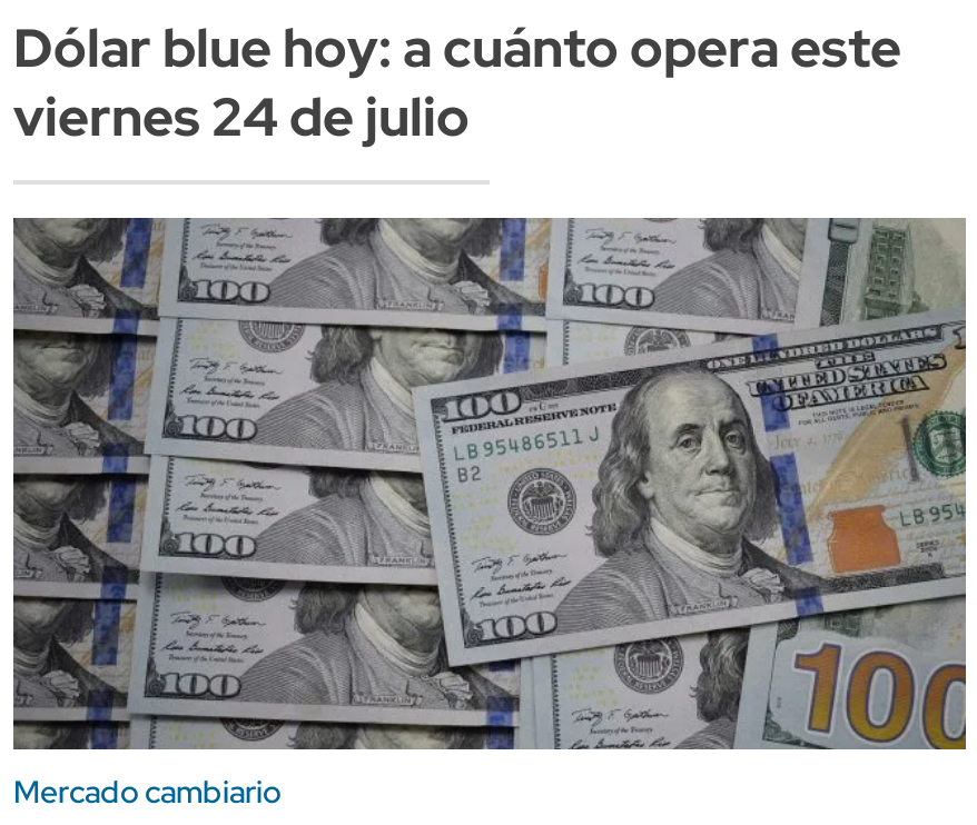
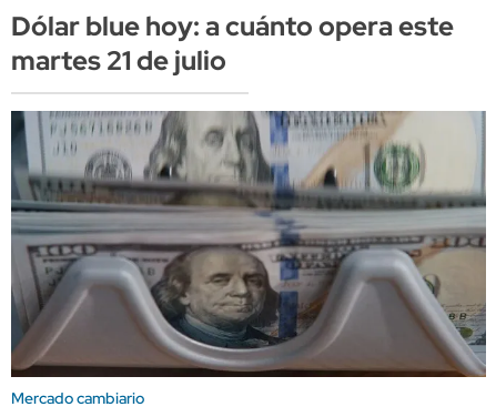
- viernes 24 de julio
+ martes 21 de julio

- [image]
+ [image]
